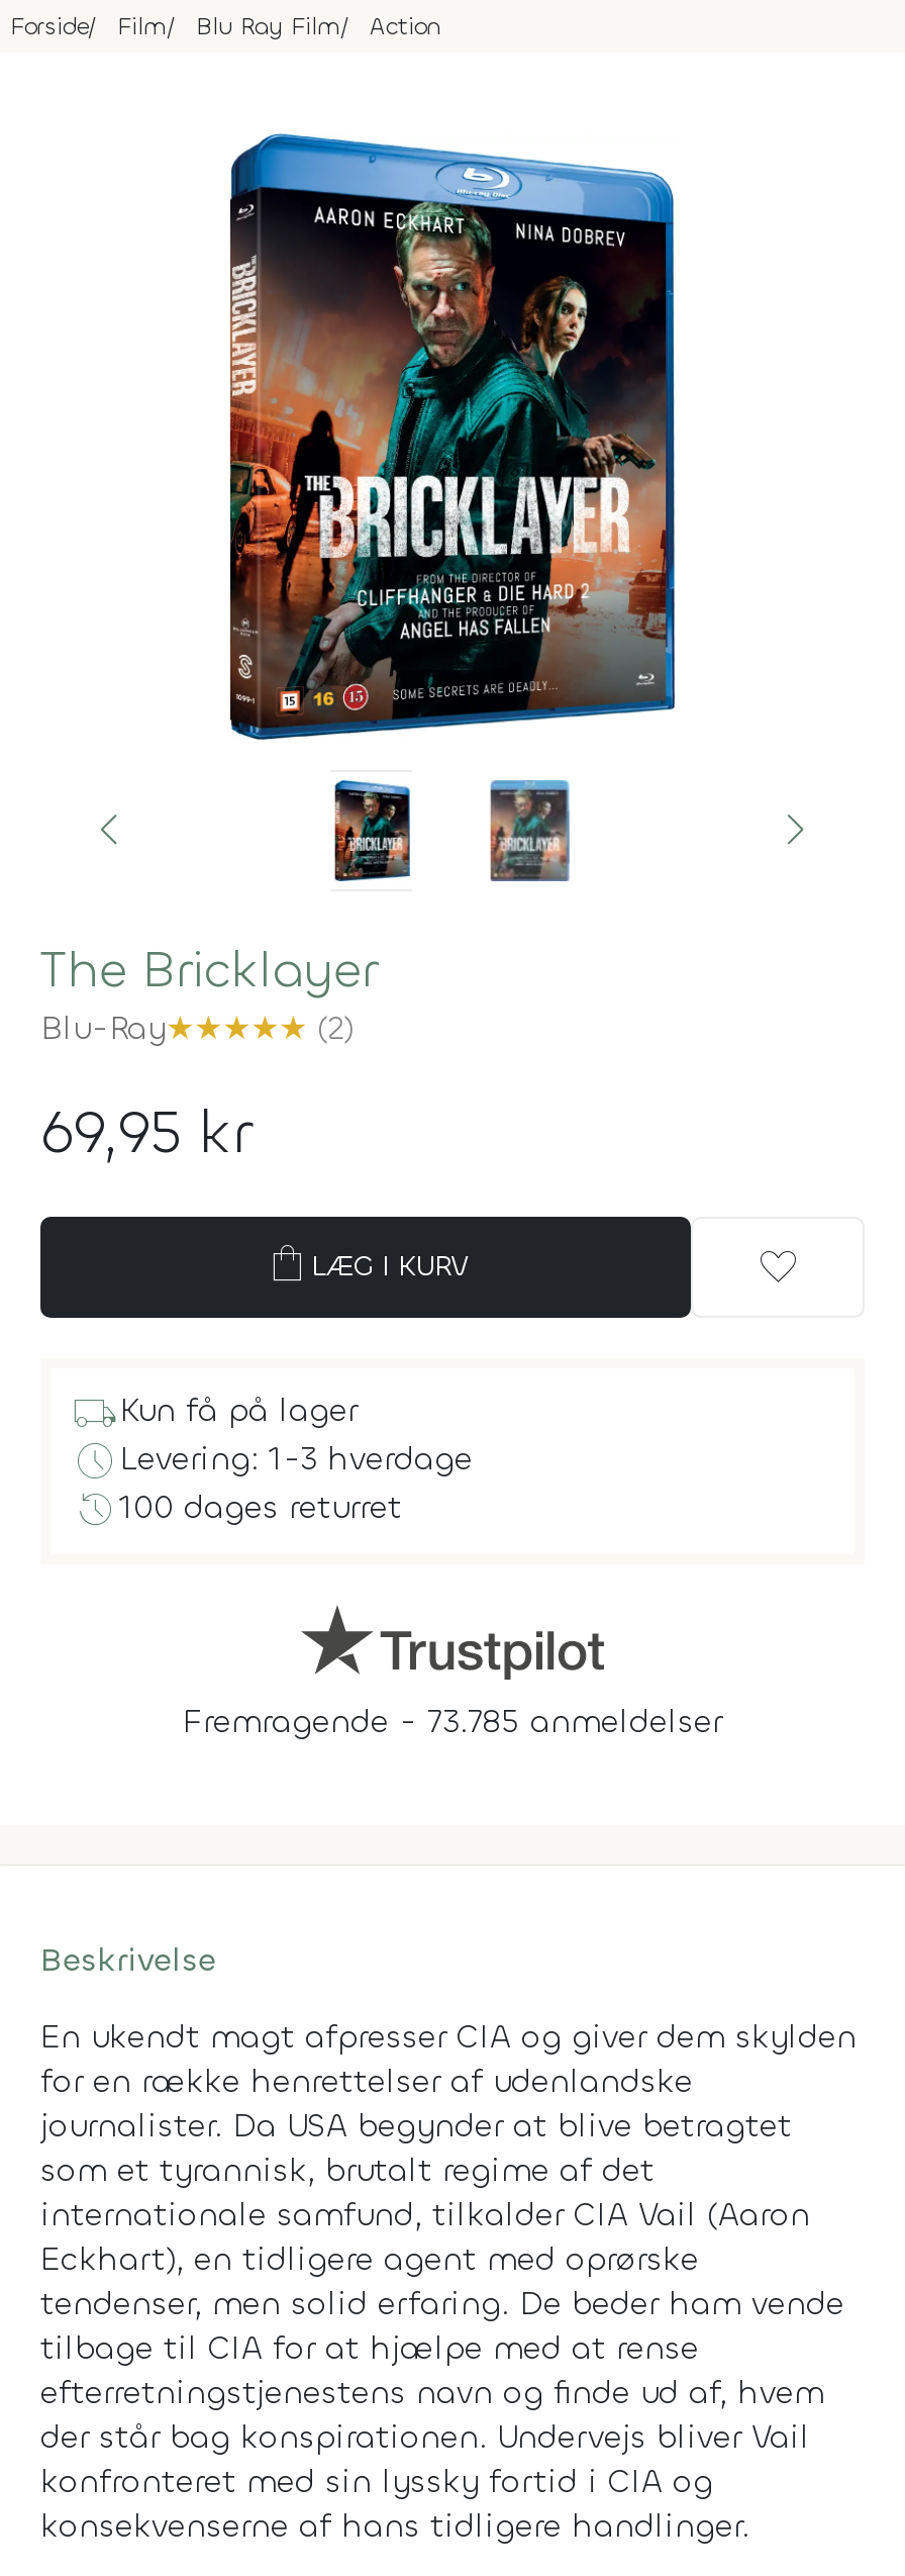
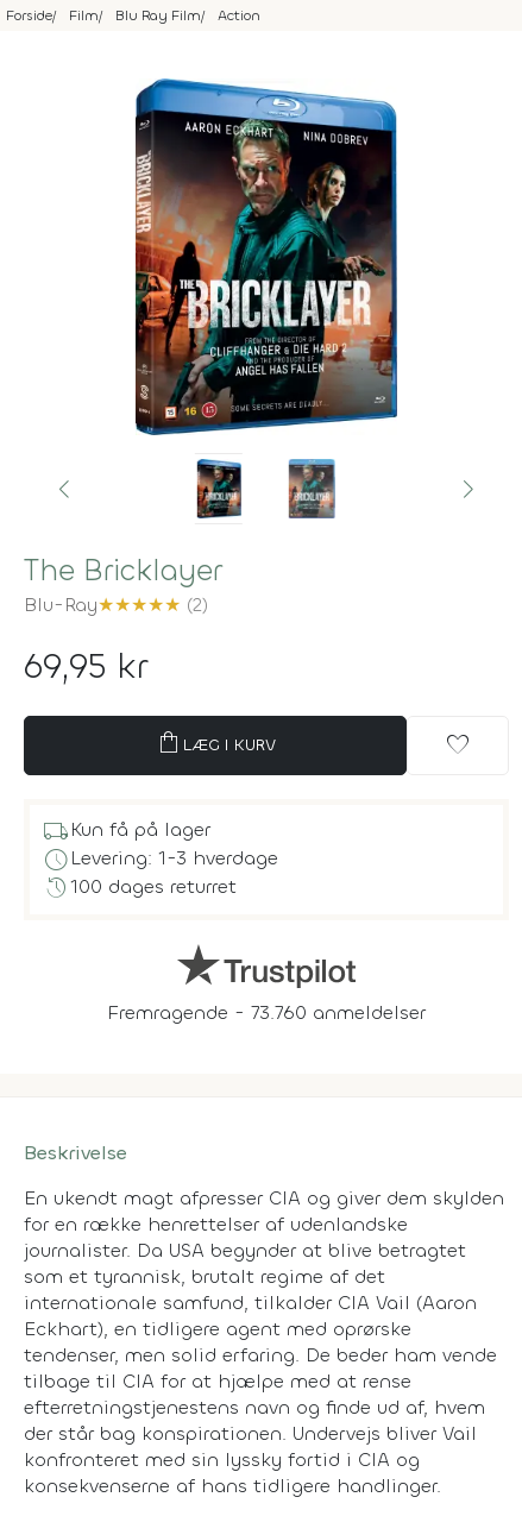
- Fremragende - 73.785 anmeldelser
+ Fremragende - 73.760 anmeldelser
